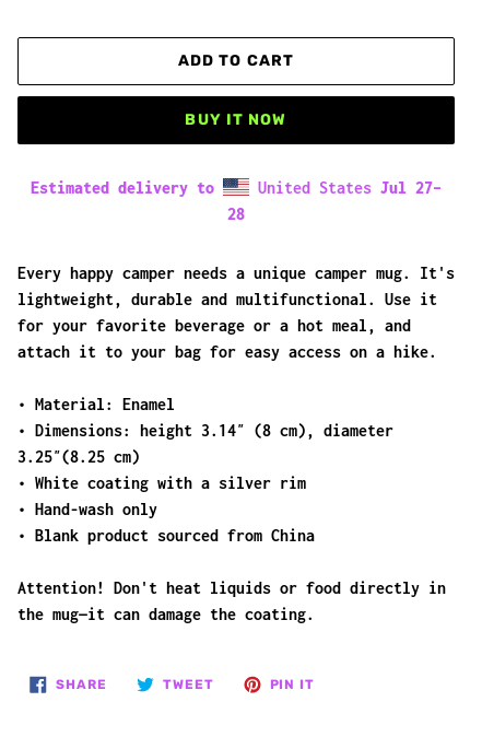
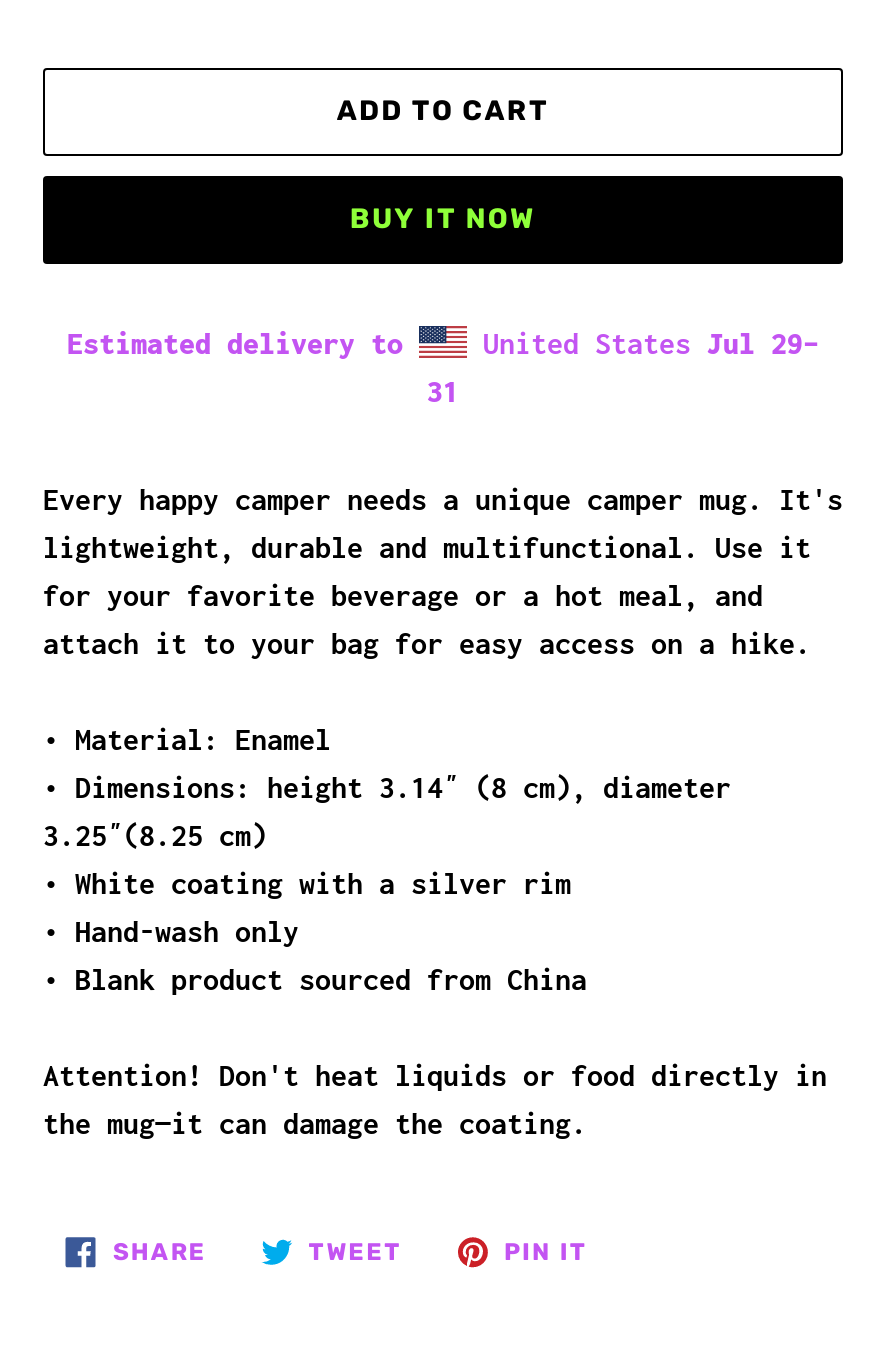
- United States Jul 27–
+ United States Jul 29–

- 28
+ 31
